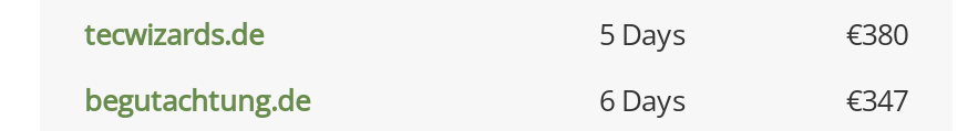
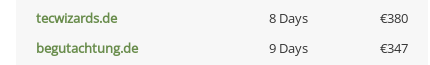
- 5 Days
+ 8 Days

- 6 Days
+ 9 Days
